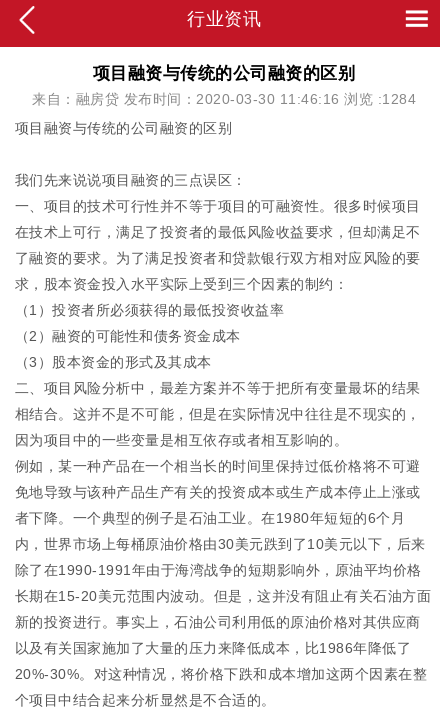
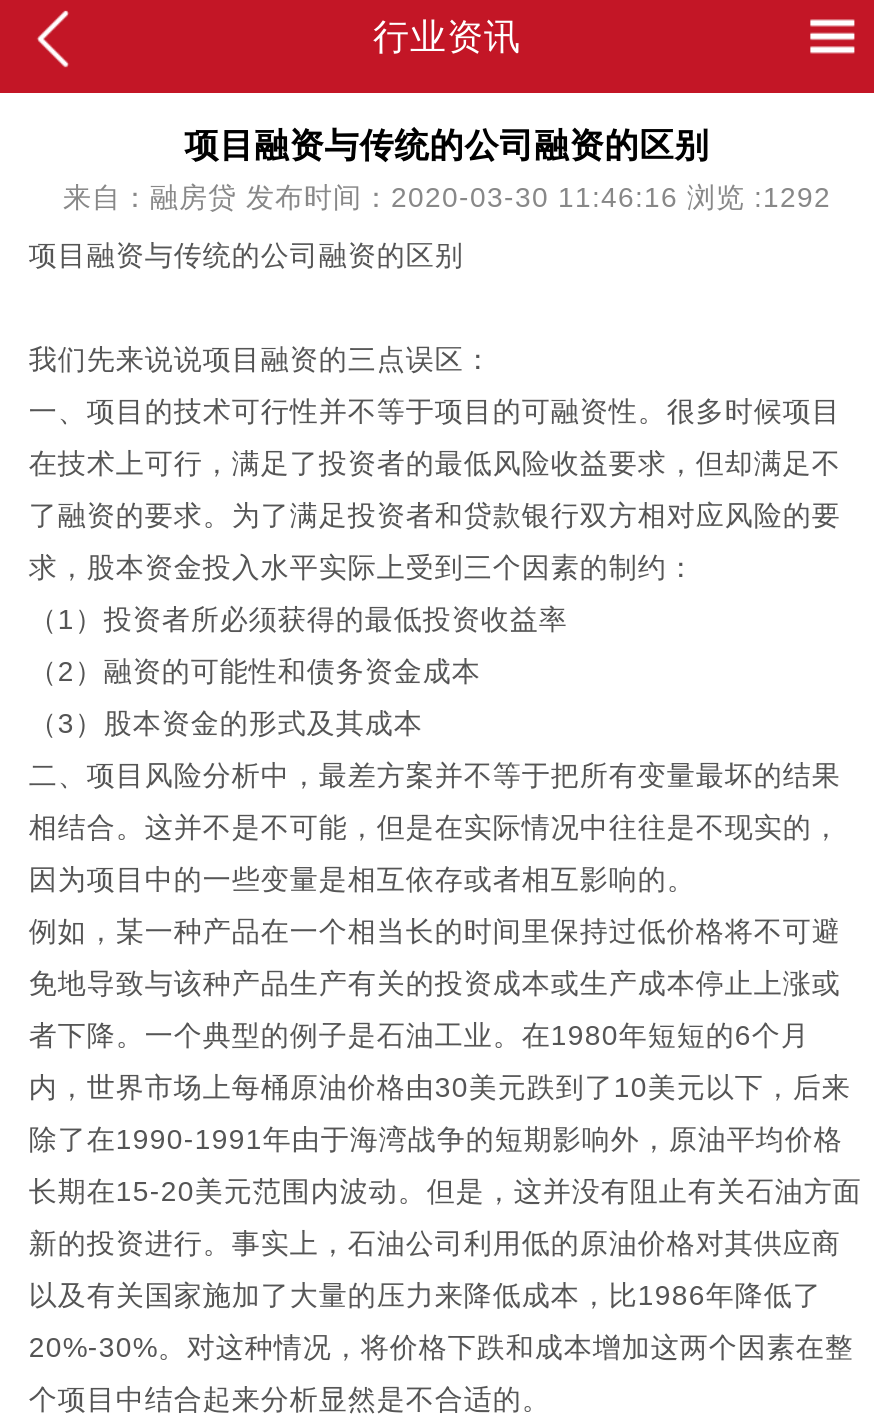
- 来自：融房贷 发布时间：2020-03-30 11:46:16 浏览 : 1284
+ 来自：融房贷 发布时间：2020-03-30 11:46:16 浏览 : 1292
